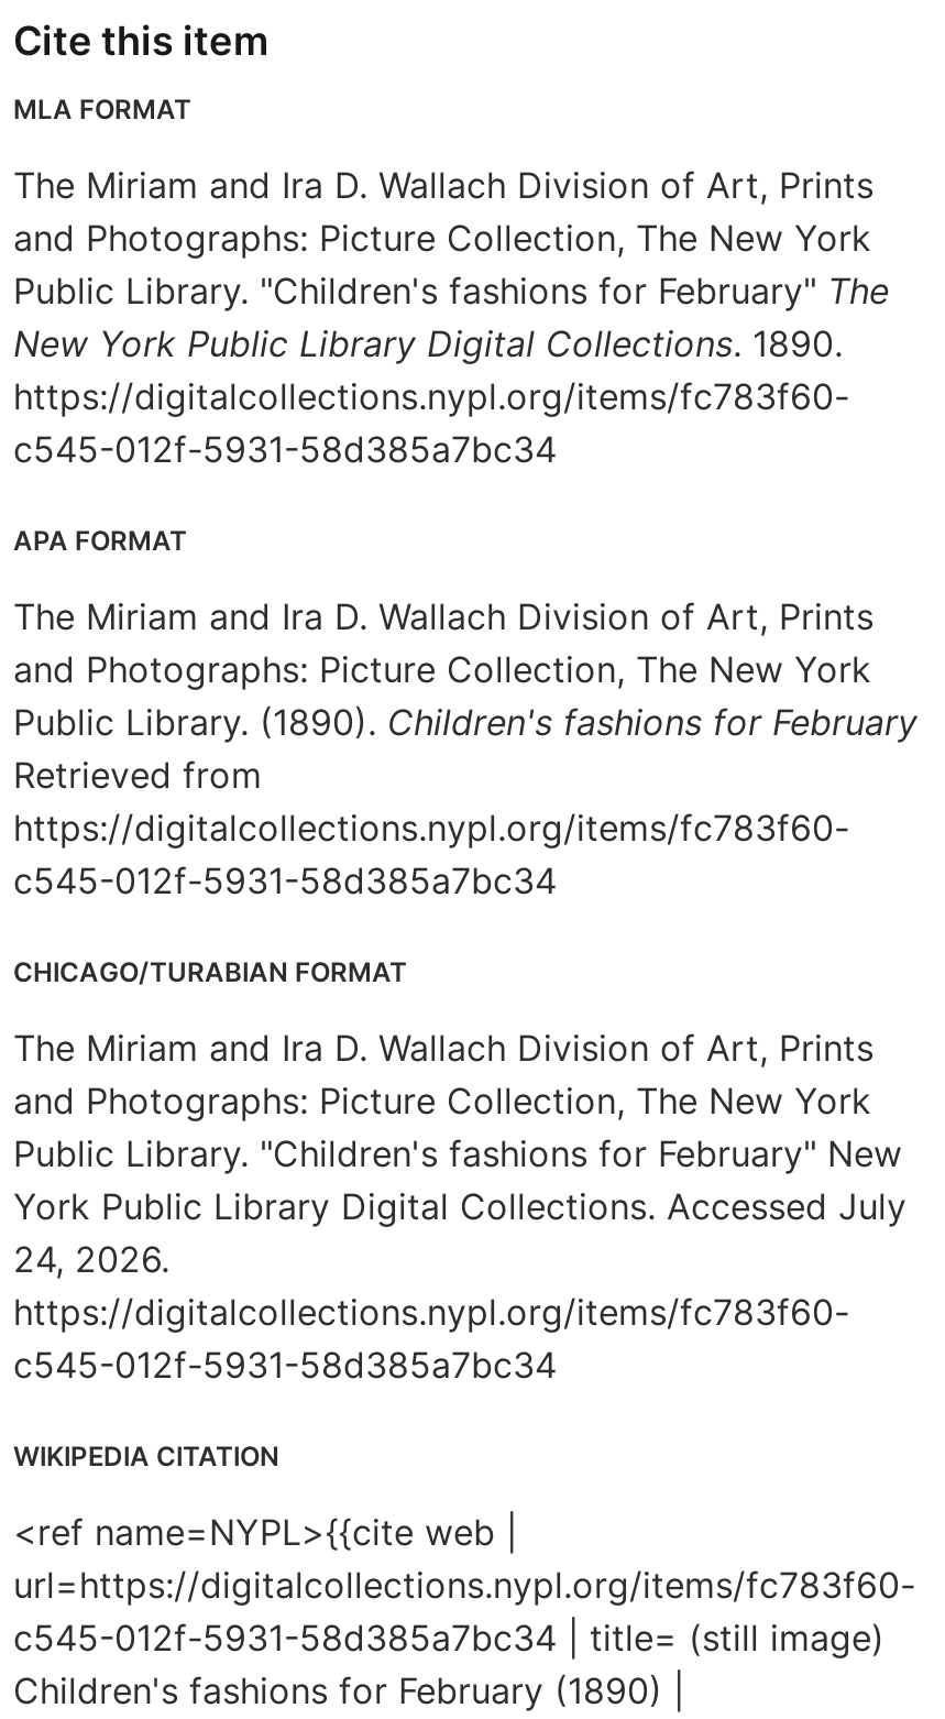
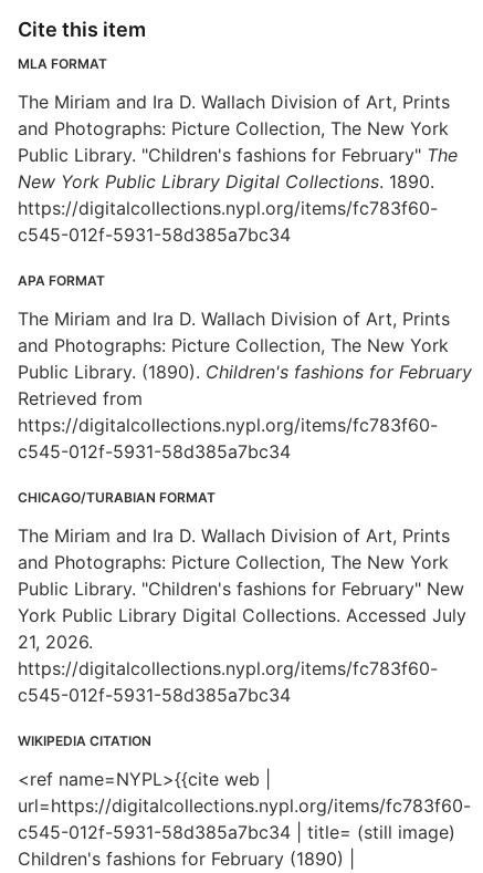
- 24, 2026.
+ 21, 2026.
